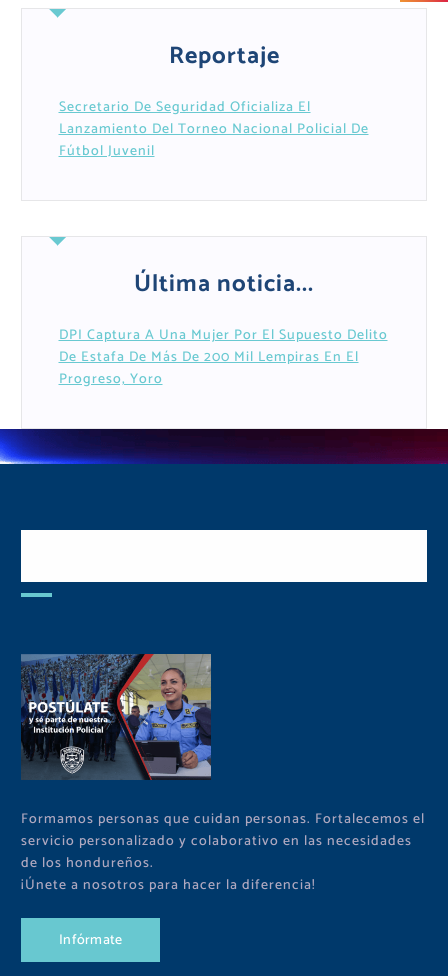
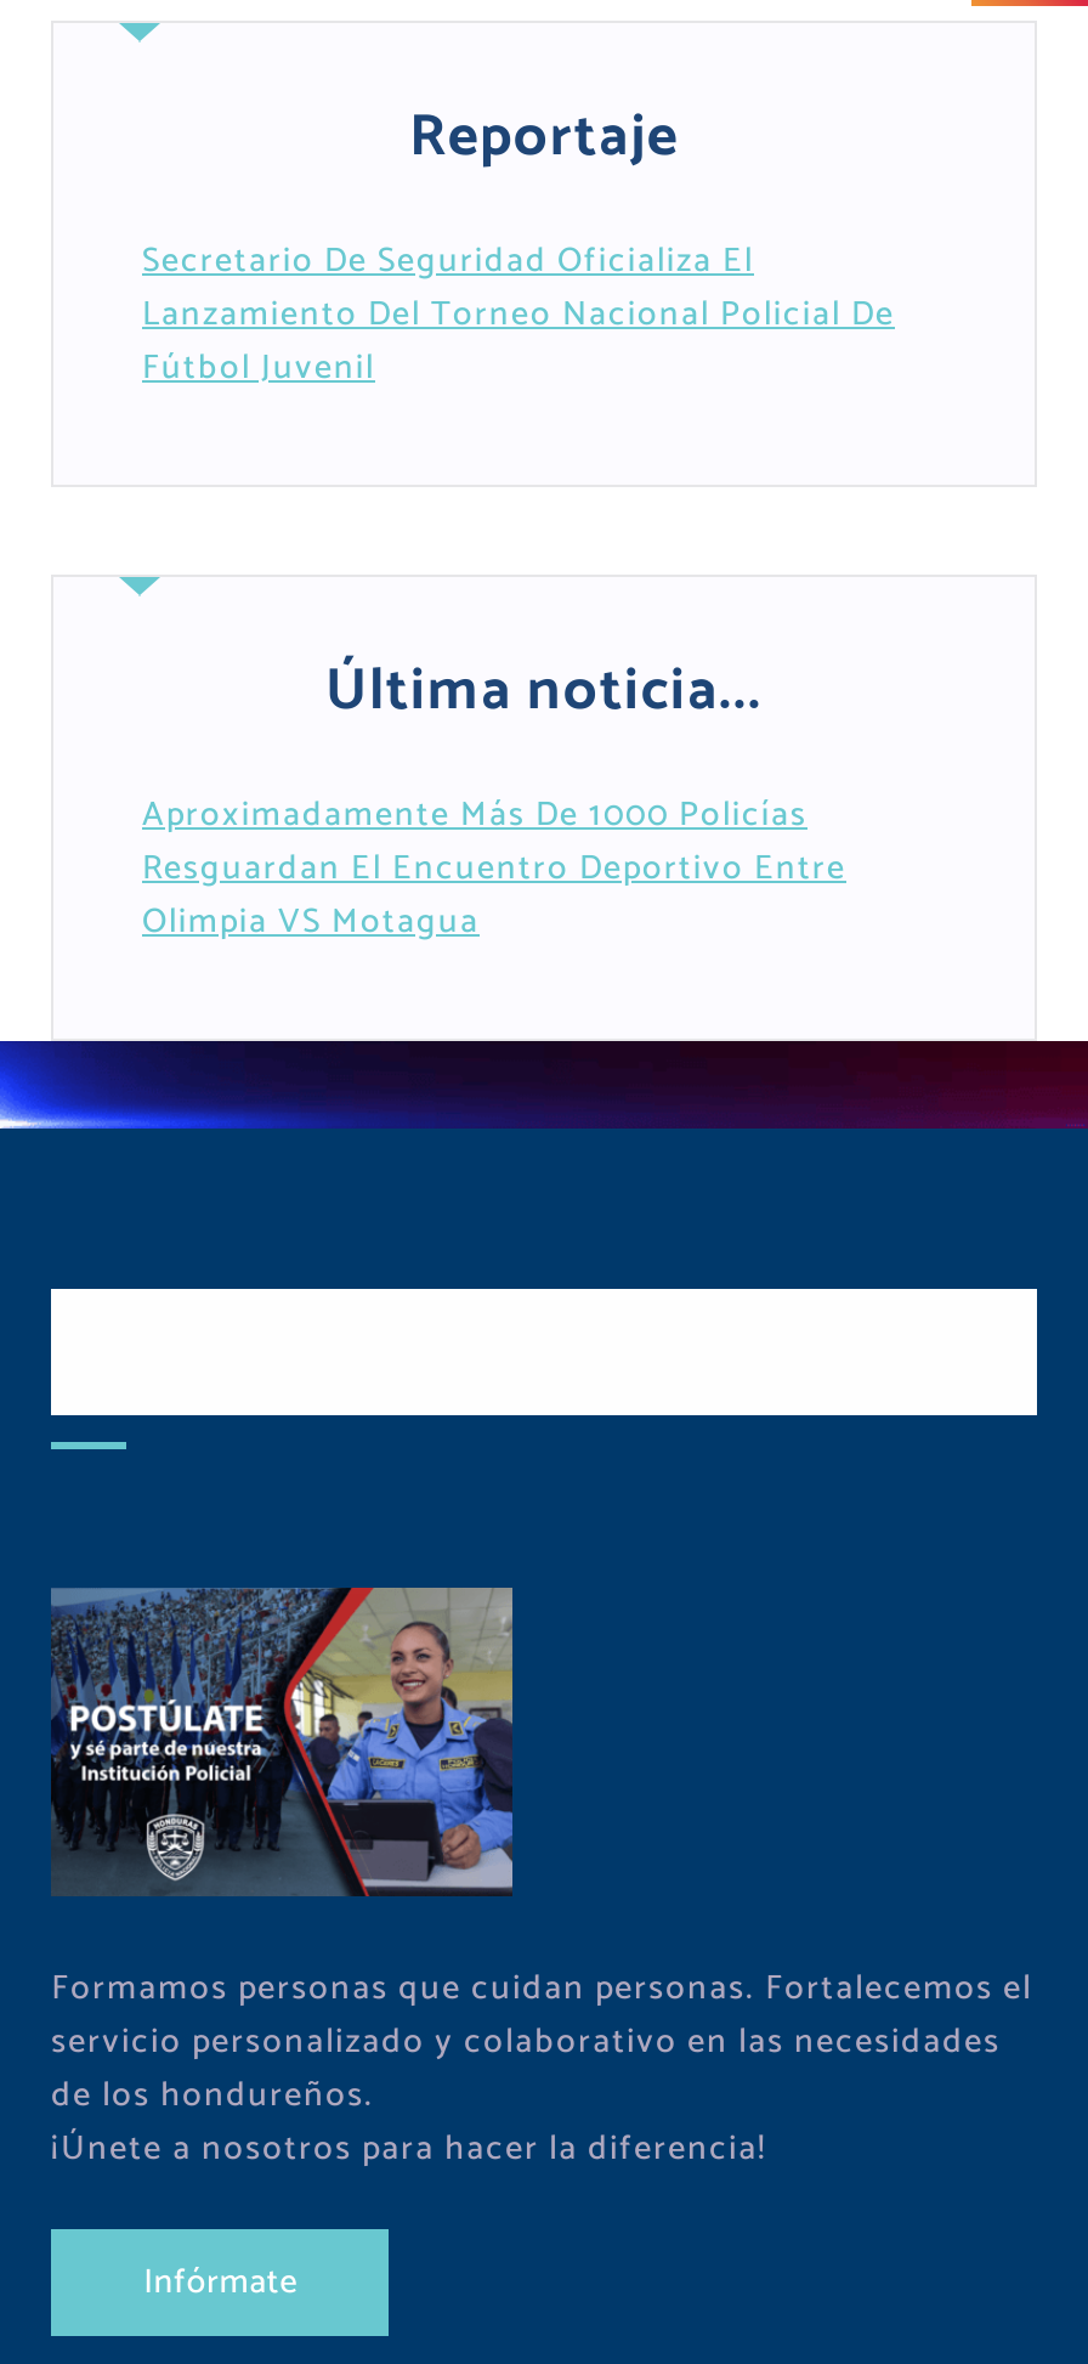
- DPI Captura A Una Mujer Por El Supuesto Delito
- De Estafa De Más De 200 Mil Lempiras En El
- Progreso, Yoro
+ Aproximadamente Más De 1000 Policías
+ Resguardan El Encuentro Deportivo Entre
+ Olimpia VS Motagua
